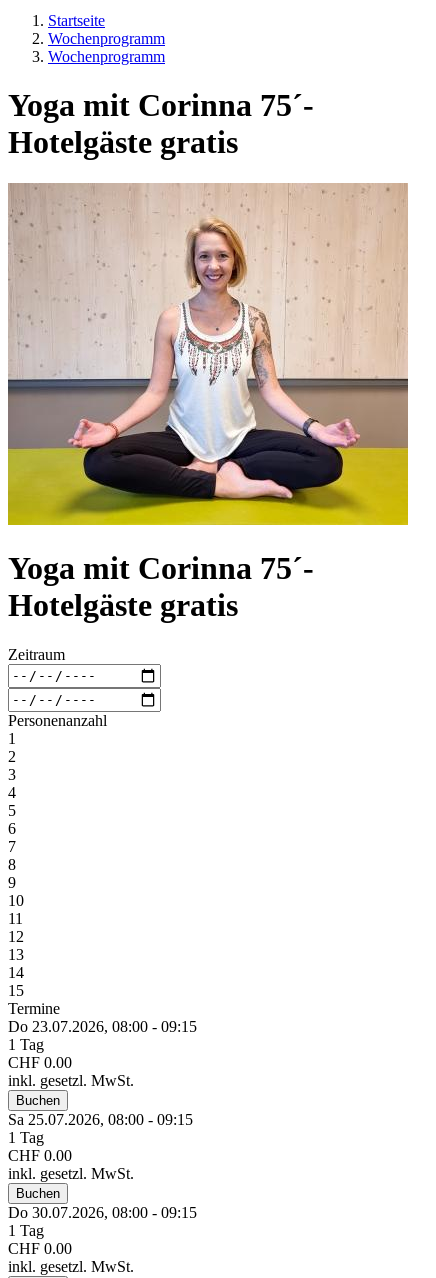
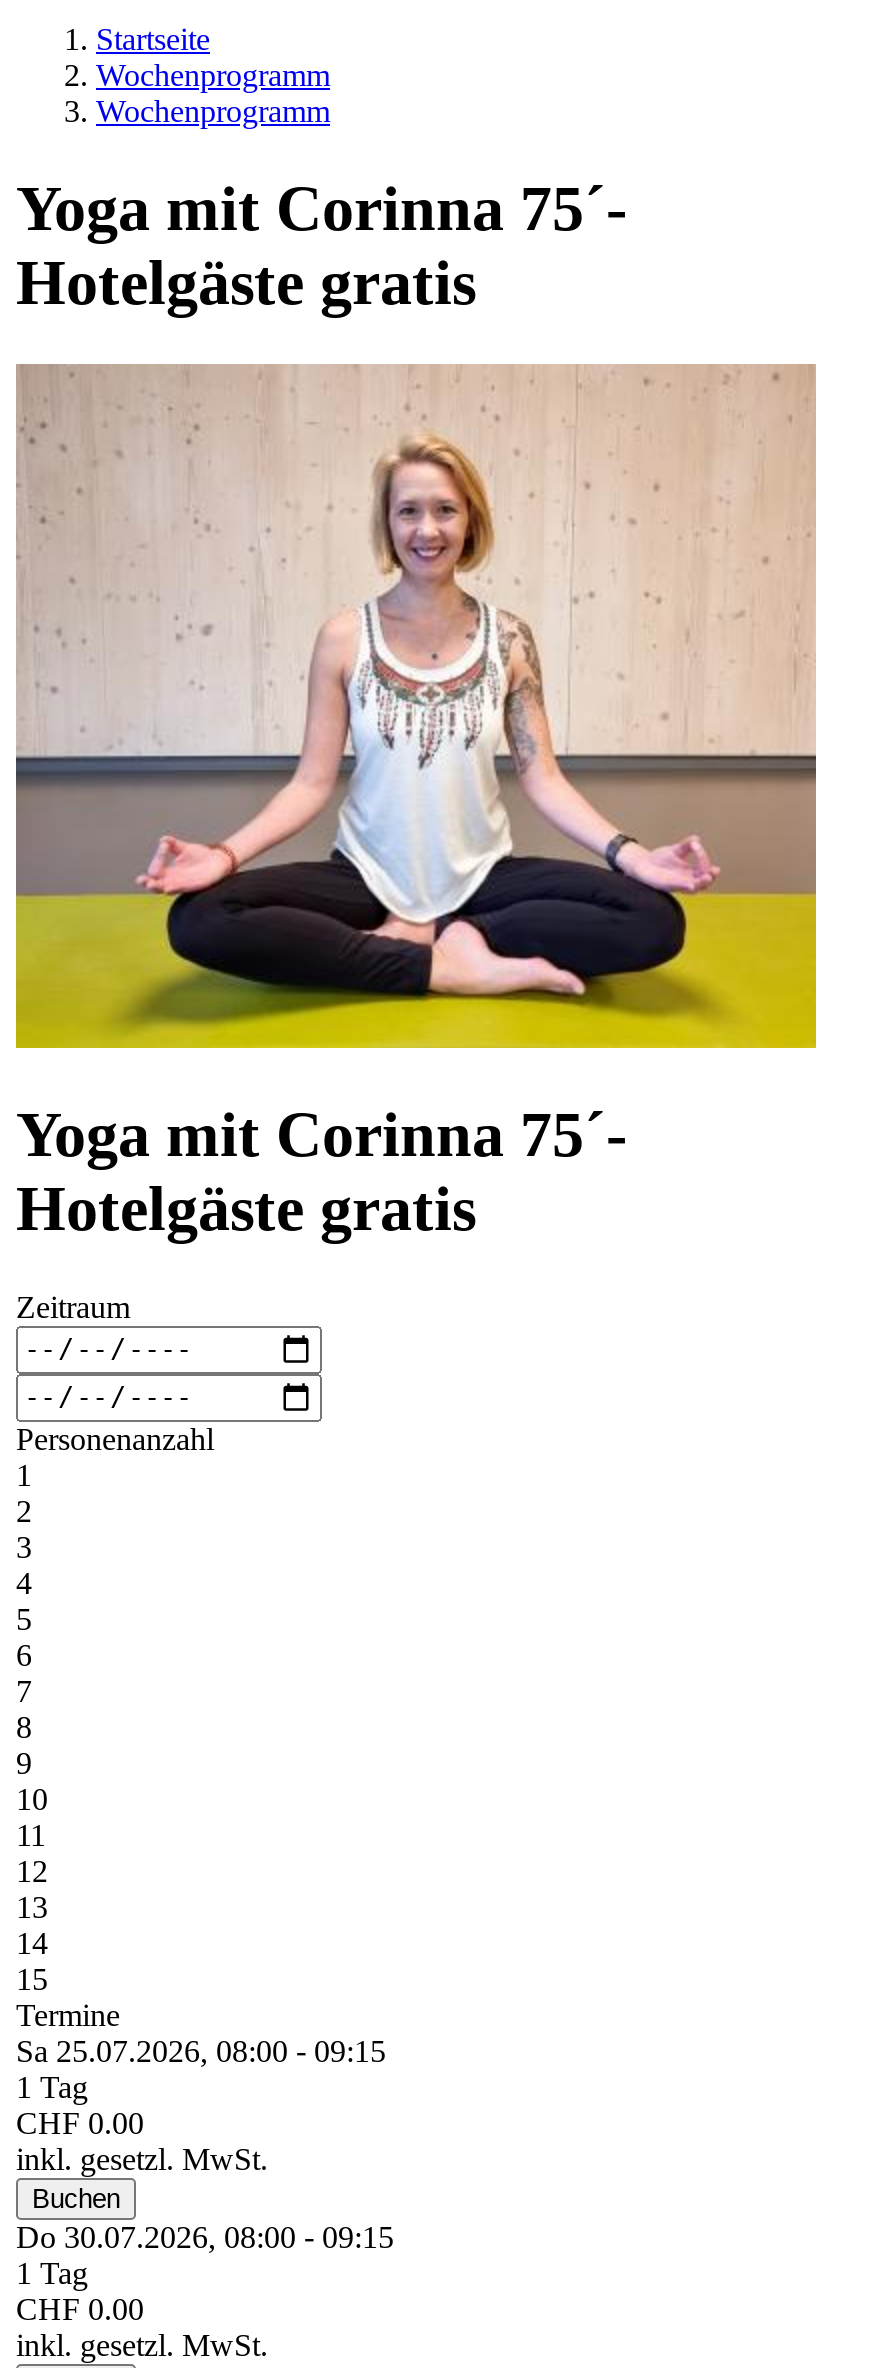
- Do 23.07.2026, 08:00 - 09:15
- 1 Tag
- CHF 0.00
- inkl. gesetzl. MwSt.
- Buchen
